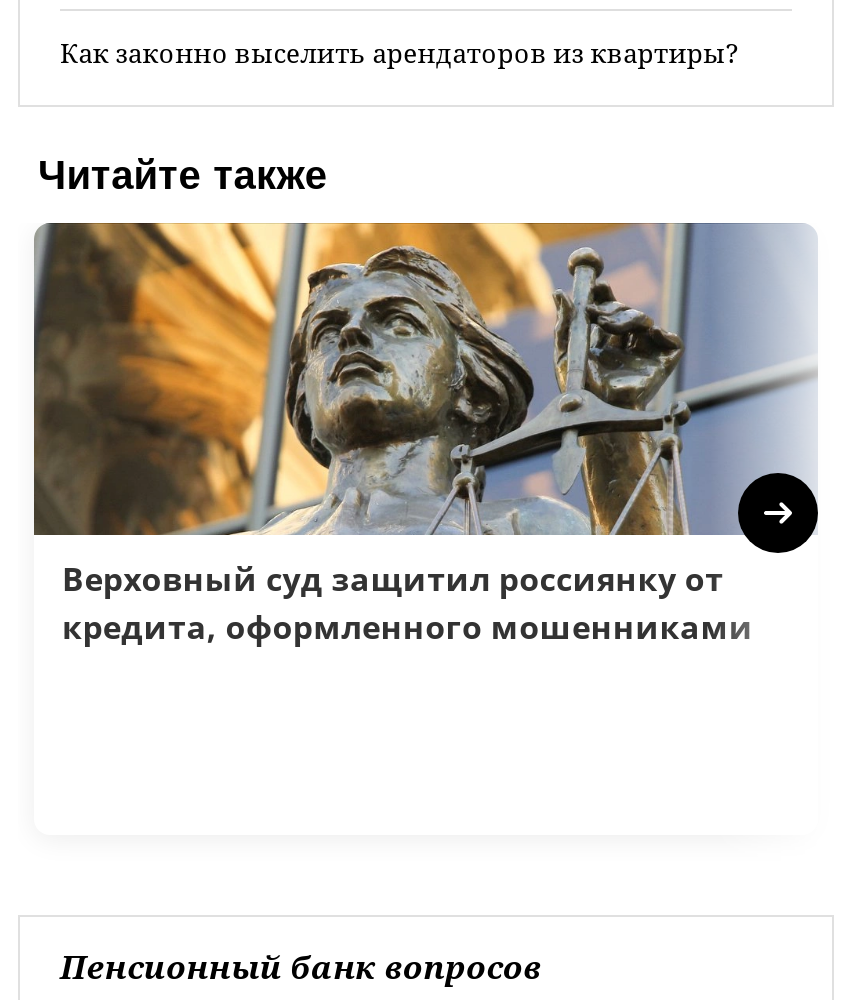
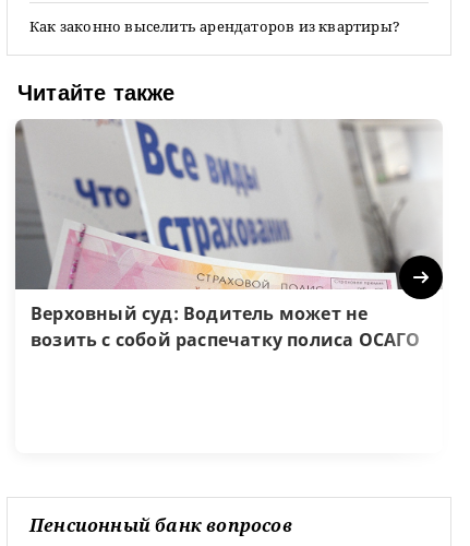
- [image]
- Верховный суд защитил россиянку от
- кредита, оформленного мошенниками
+ [image]
+ Верховный суд: Водитель может не
+ возить с собой распечатку полиса ОСАГО
